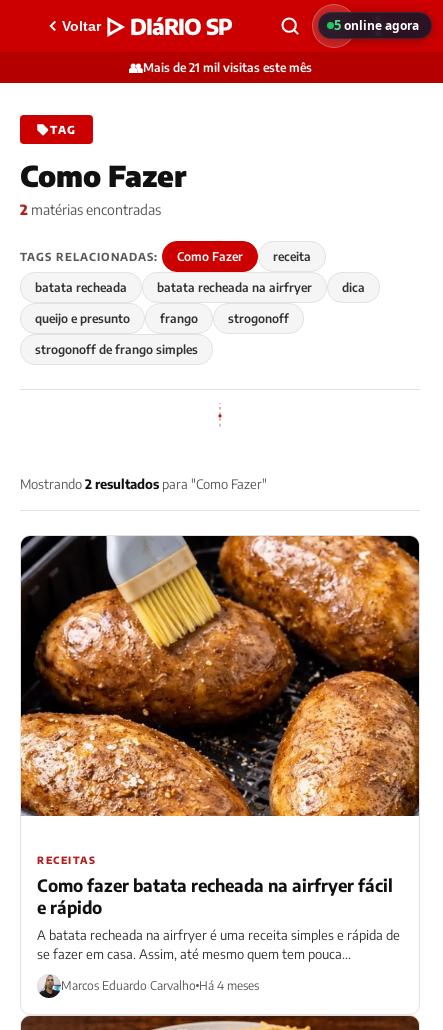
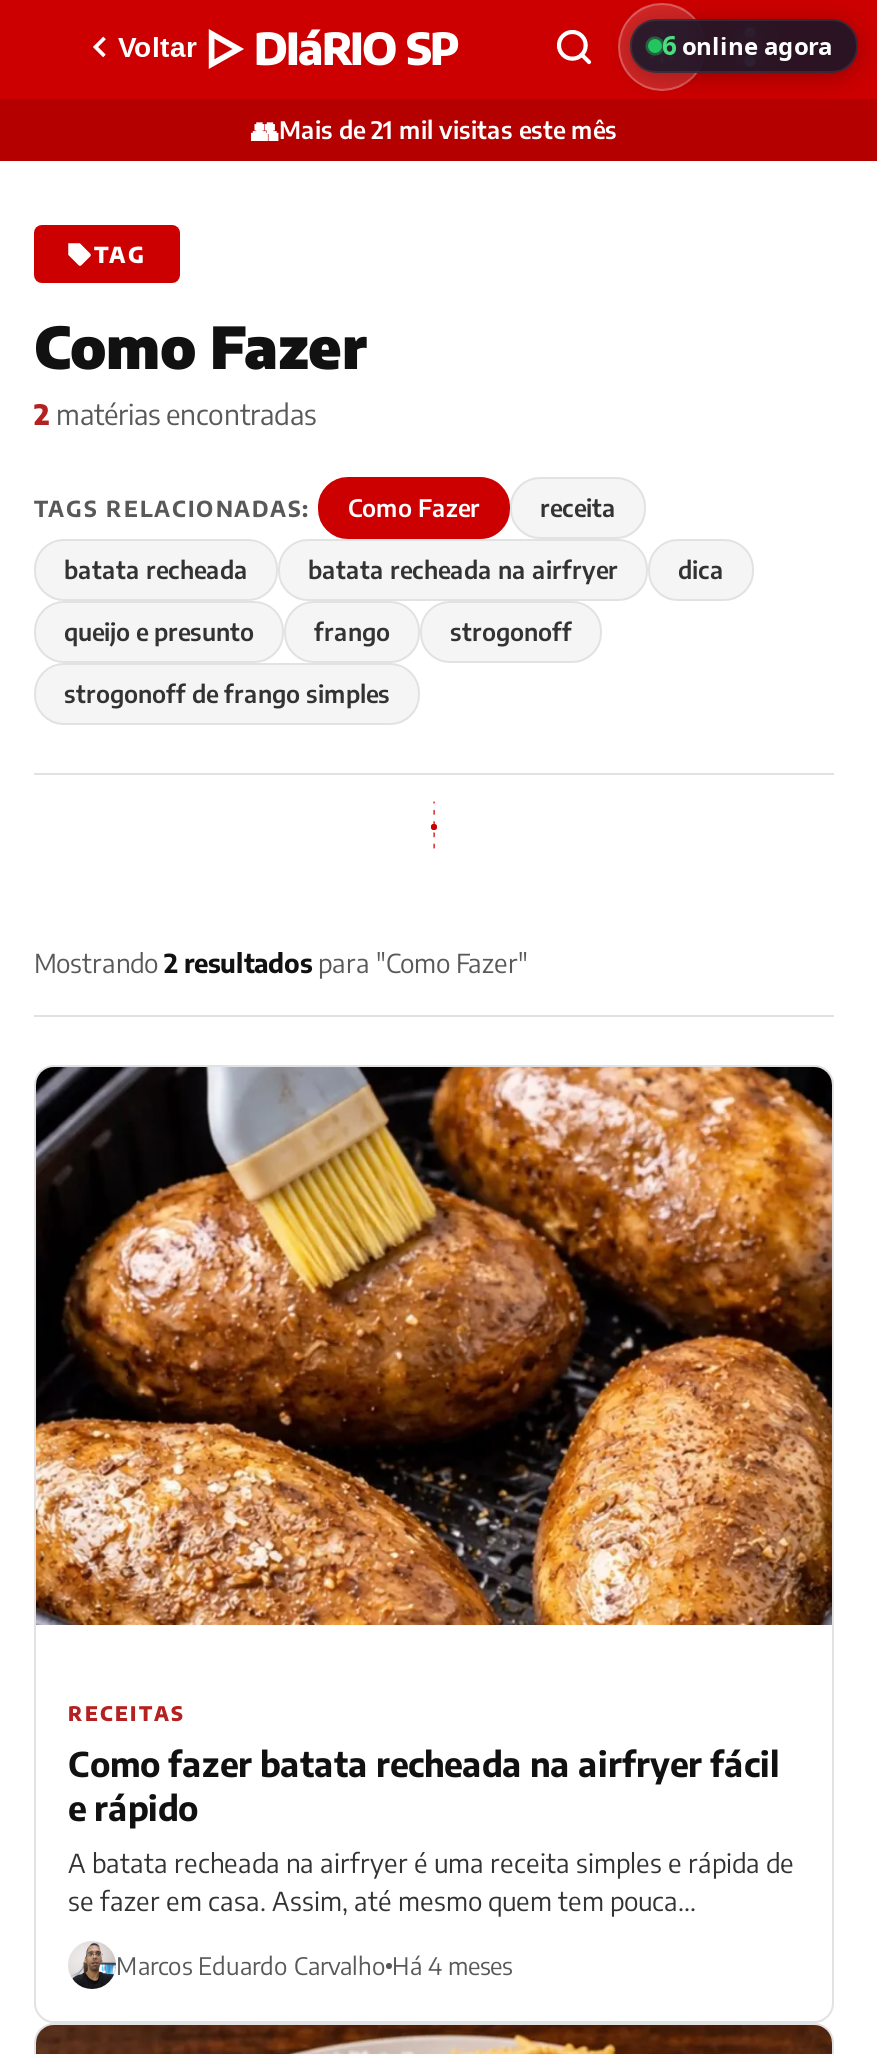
- 5 online agora
+ 6 online agora
